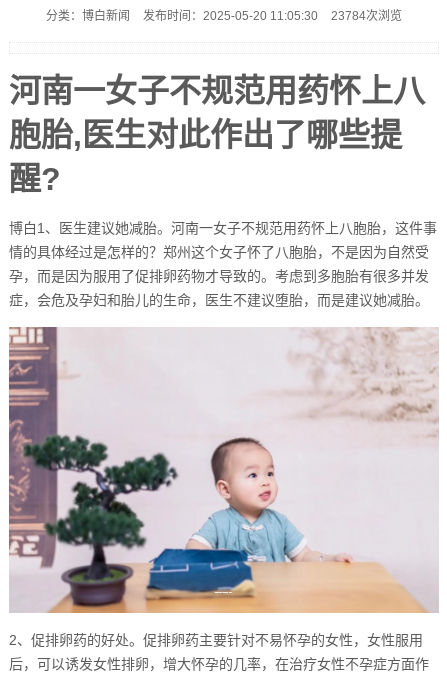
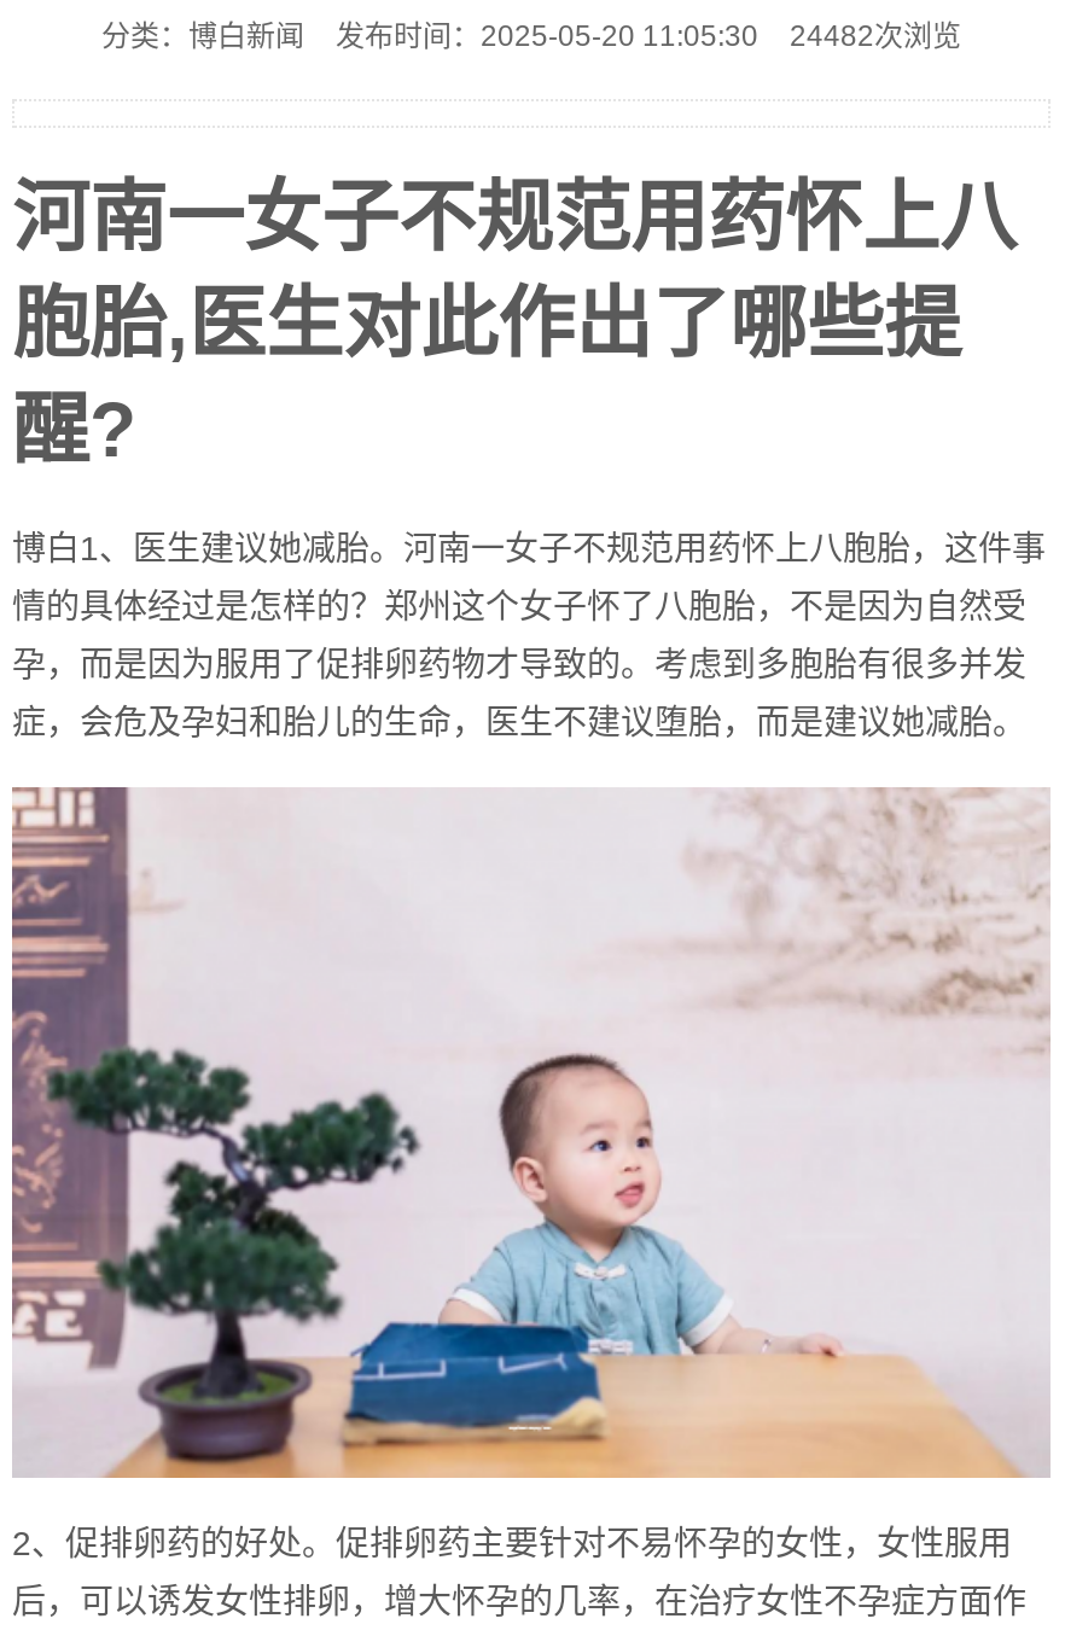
- 分类：博白新闻 发布时间：2025-05-20 11:05:30 23784次浏览
+ 分类：博白新闻 发布时间：2025-05-20 11:05:30 24482次浏览
